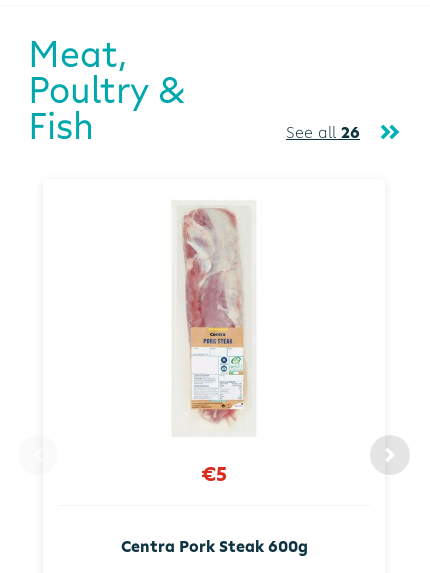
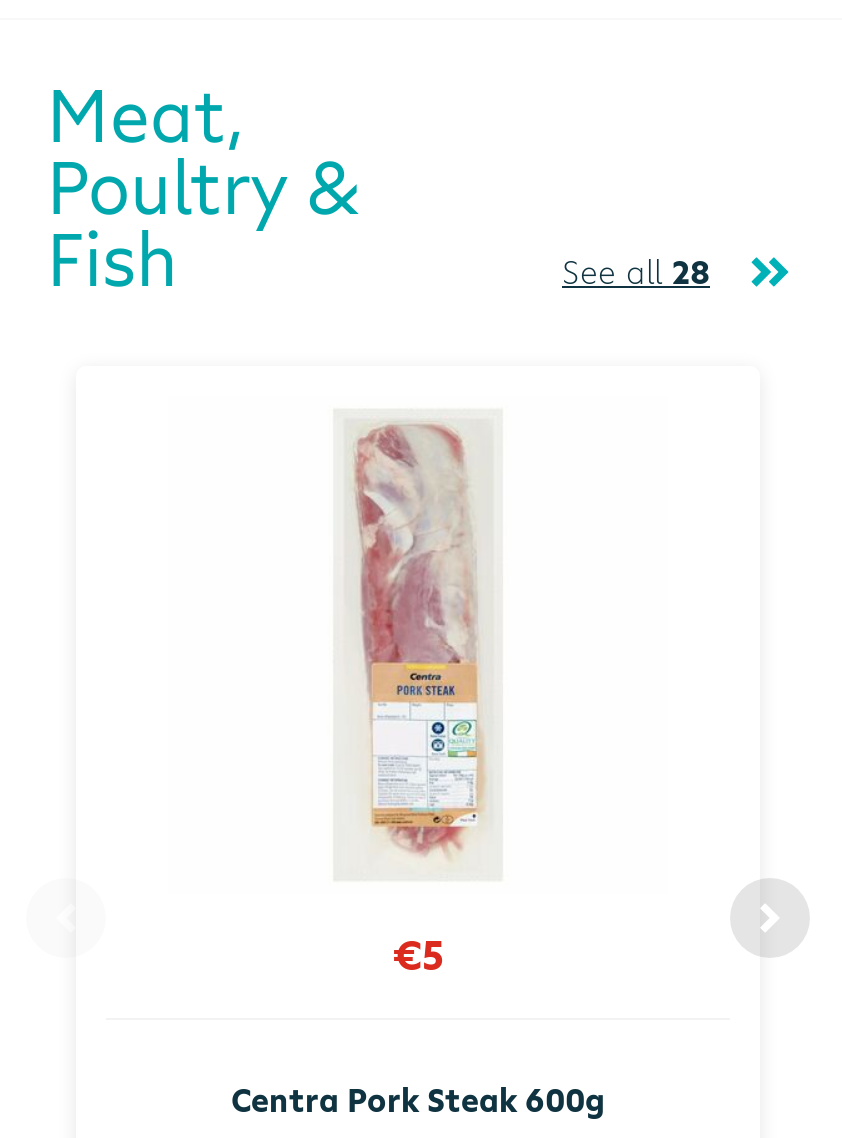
- See all 26
+ See all 28
